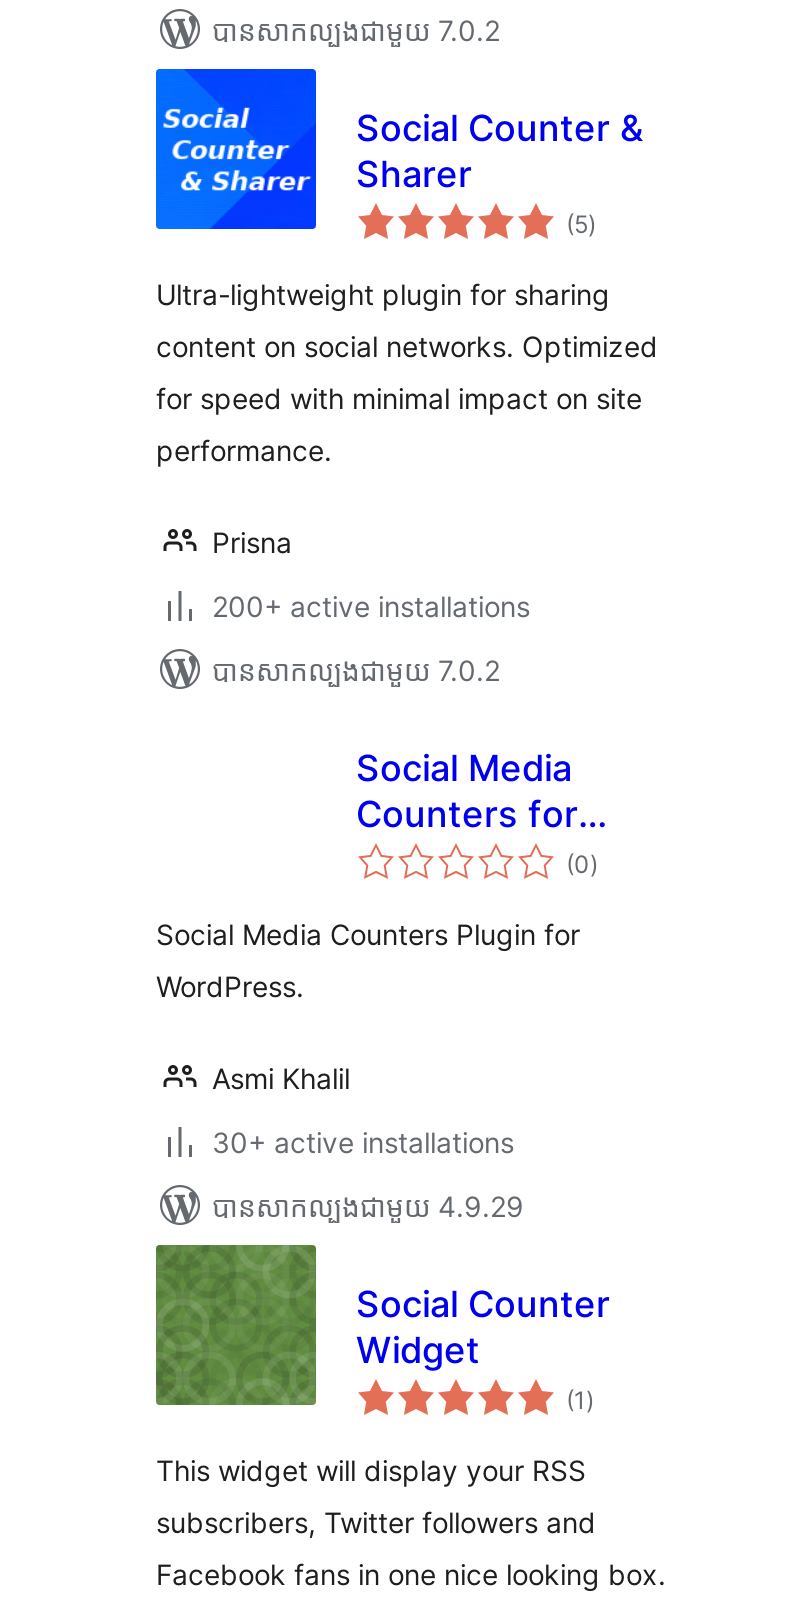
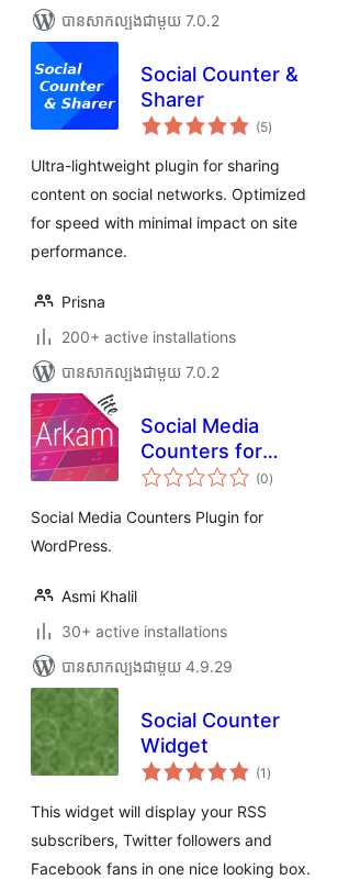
+ [image]
